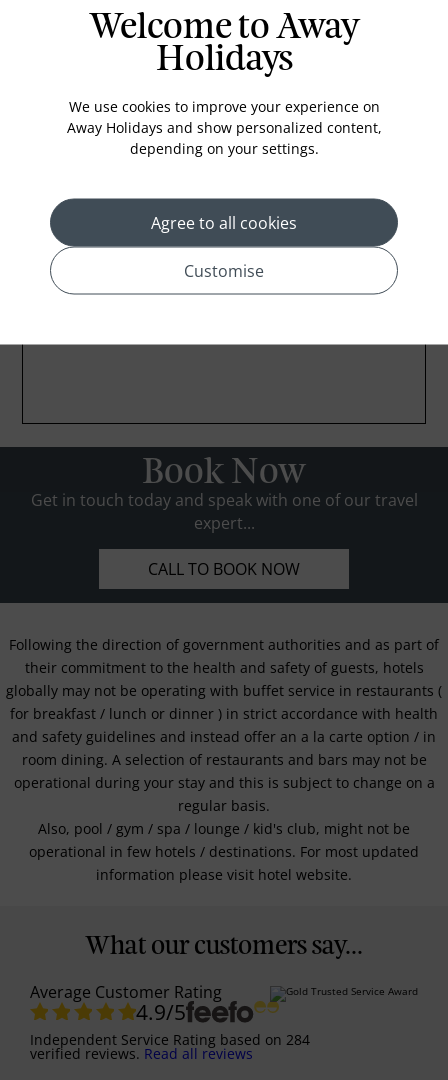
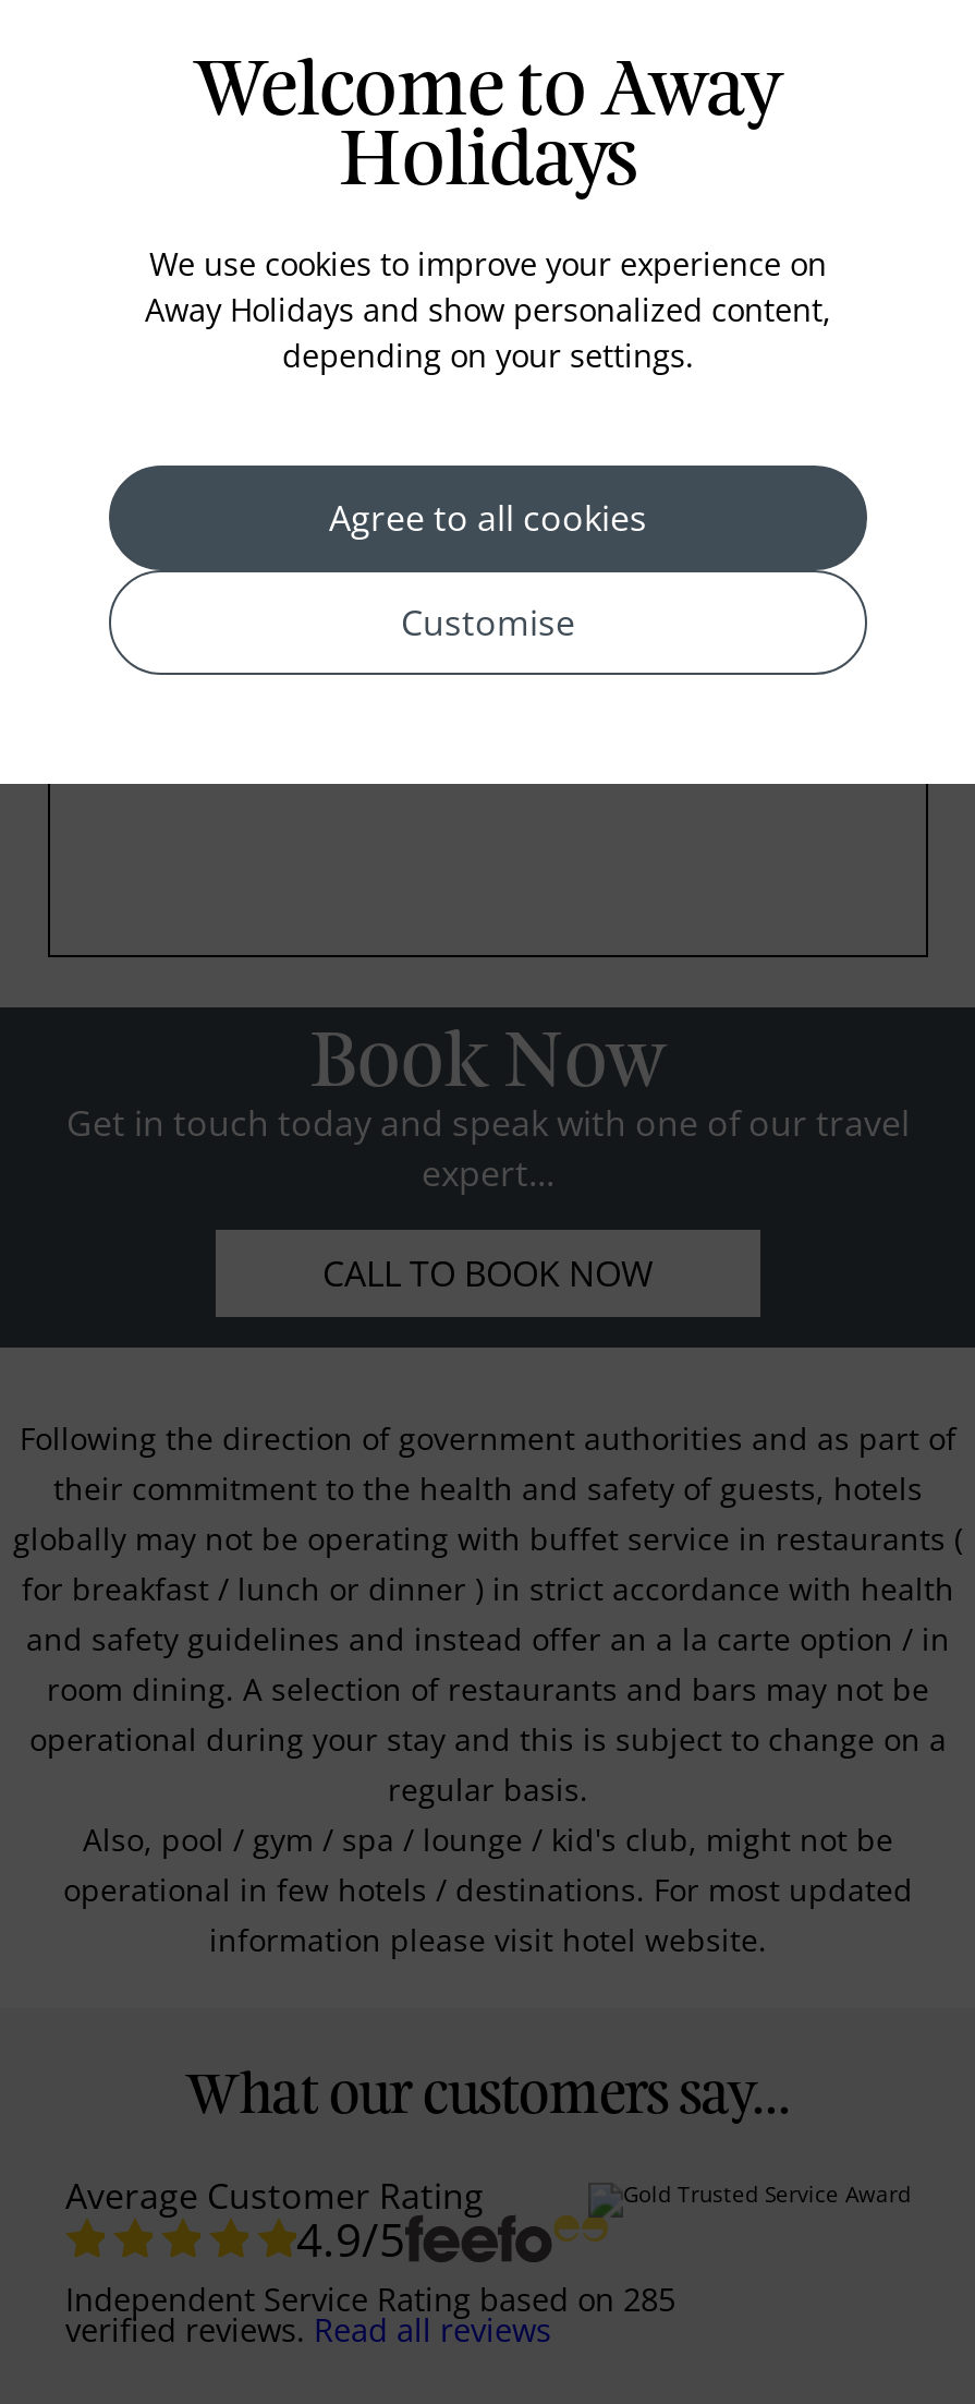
- Independent Service Rating based on 284
+ Independent Service Rating based on 285
